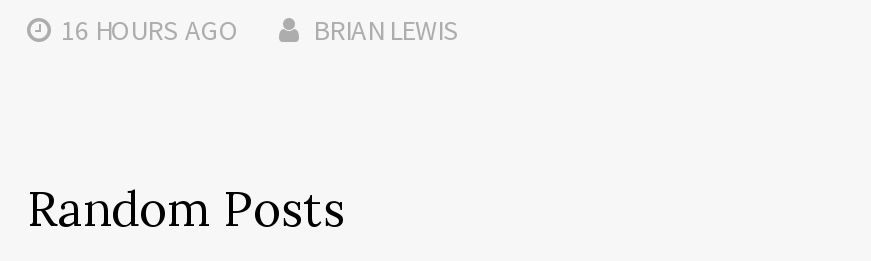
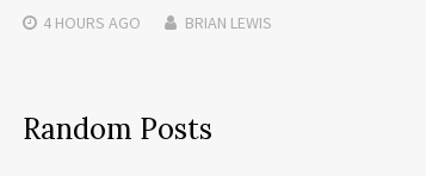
- 16 HOURS AGO
+ 4 HOURS AGO
